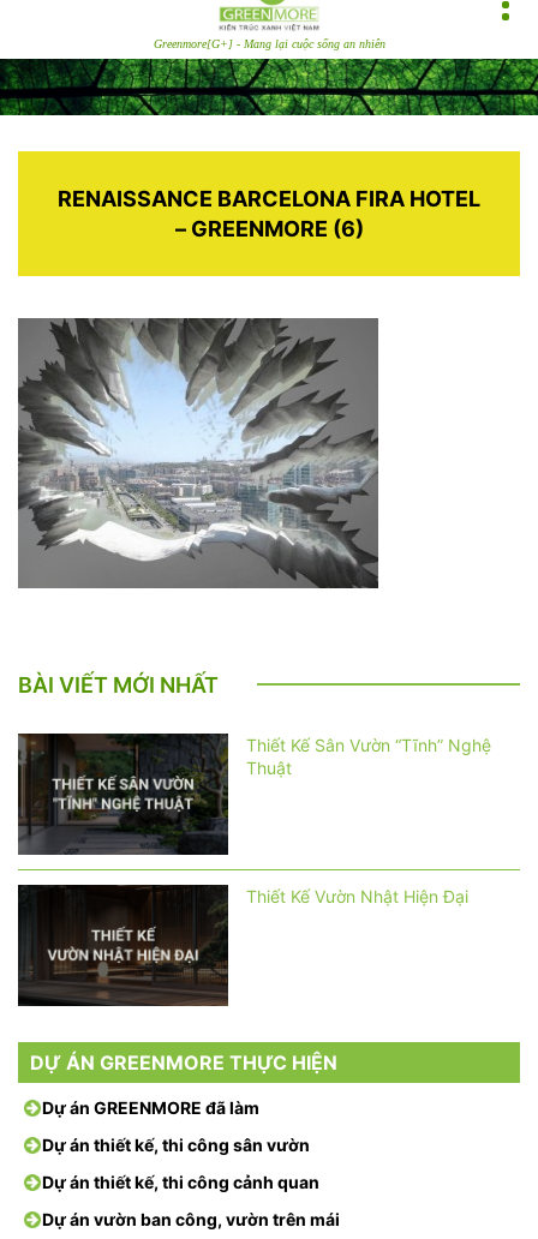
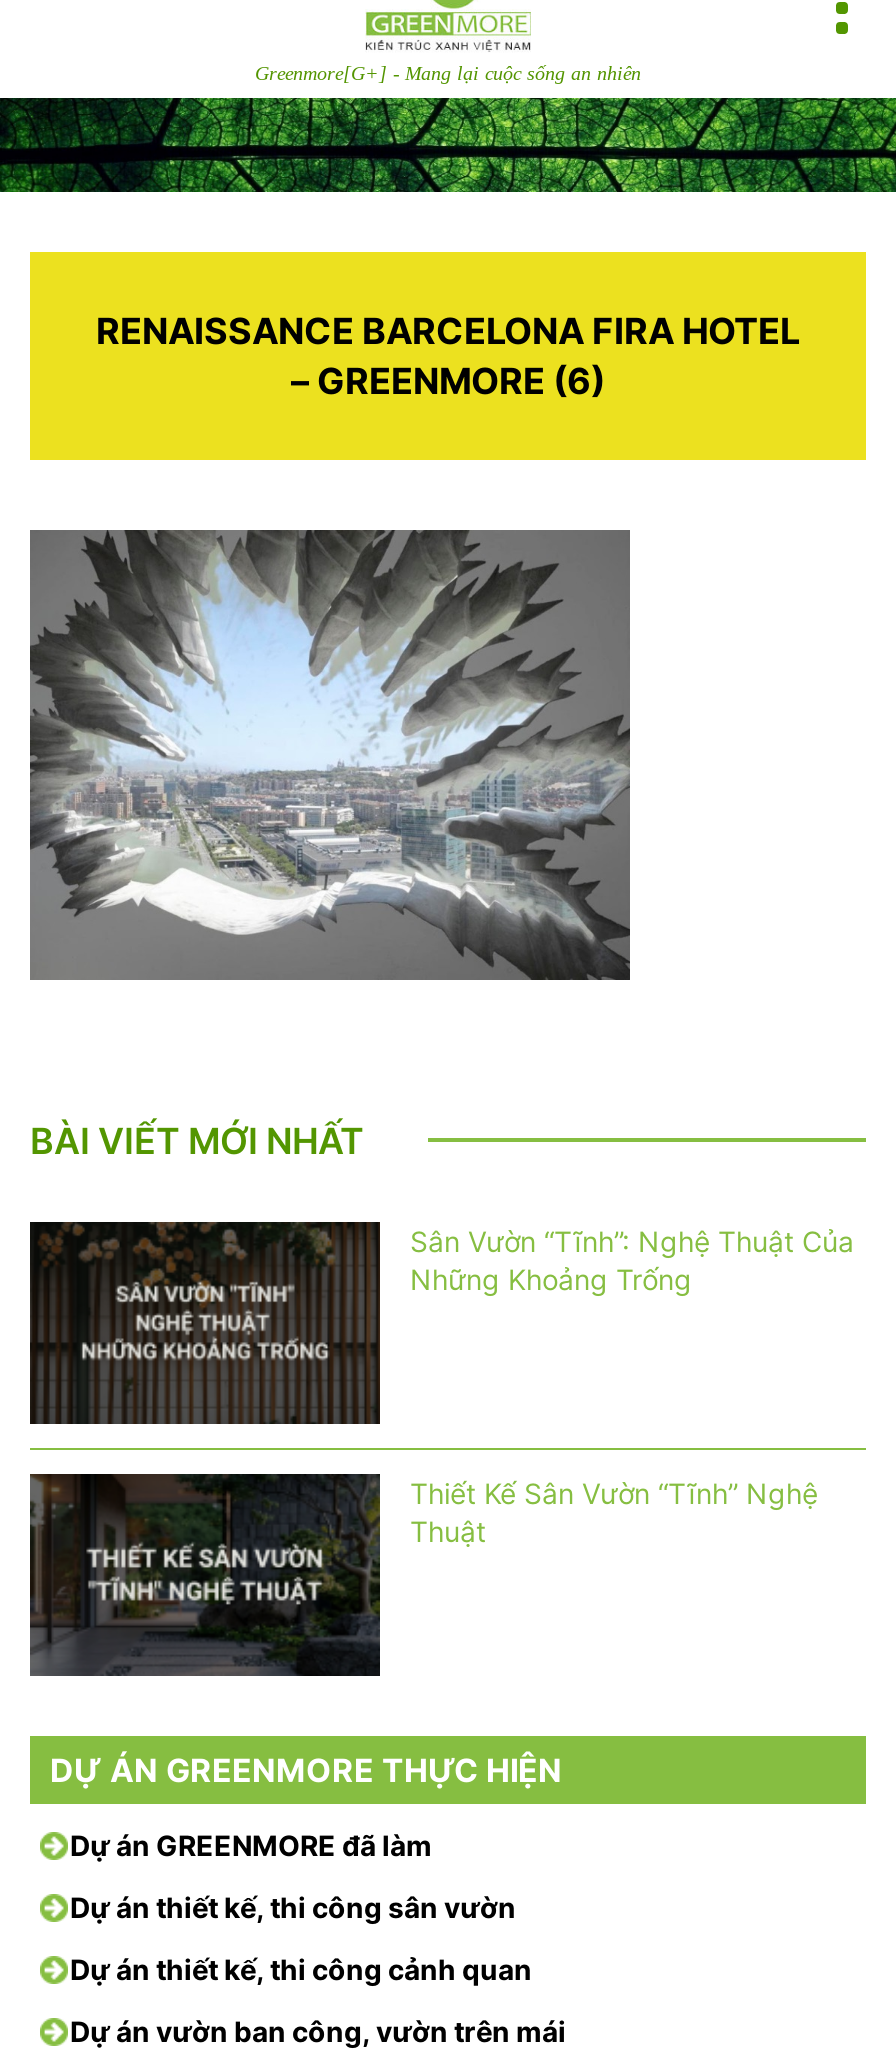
+ [image]
+ Sân Vườn “Tĩnh”: Nghệ Thuật Của
+ Những Khoảng Trống

moved down: [image] | Thiết Kế Sân Vườn “Tĩnh” Nghệ | Thuật

- [image]
- Thiết Kế Vườn Nhật Hiện Đại
